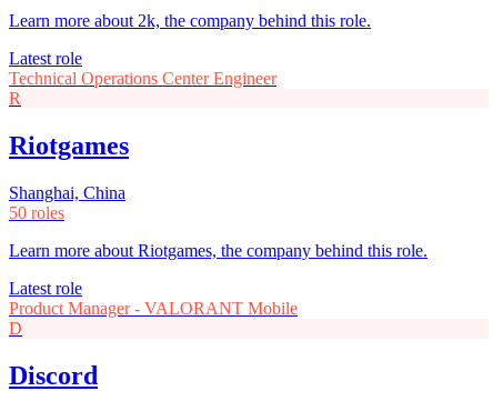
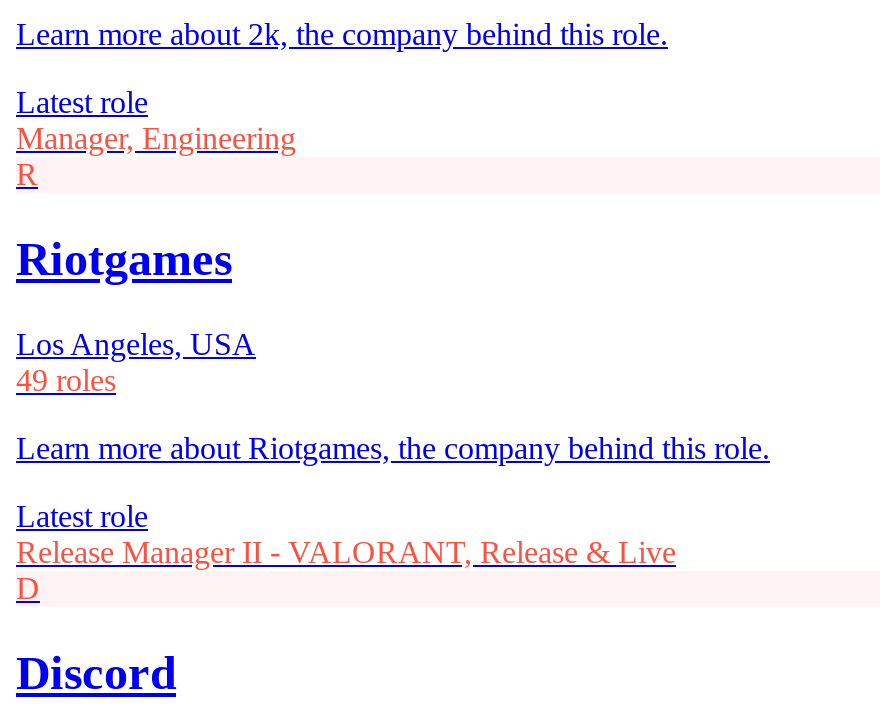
- Technical Operations Center Engineer
+ Manager, Engineering

- Shanghai, China
- 50 roles
+ Los Angeles, USA
+ 49 roles

- Product Manager - VALORANT Mobile
+ Release Manager II - VALORANT, Release & Live
